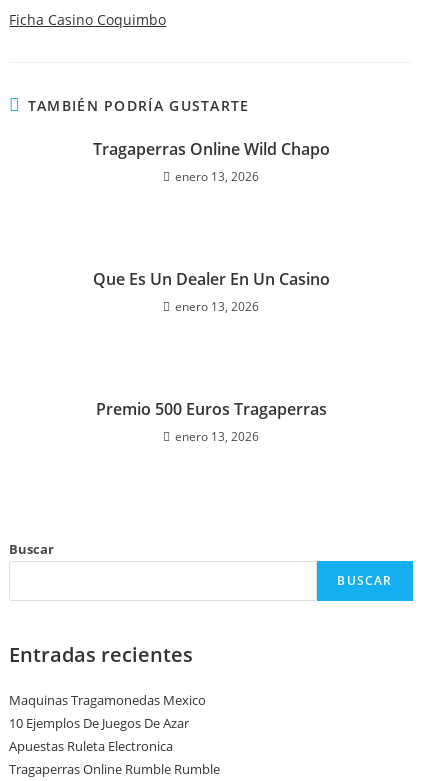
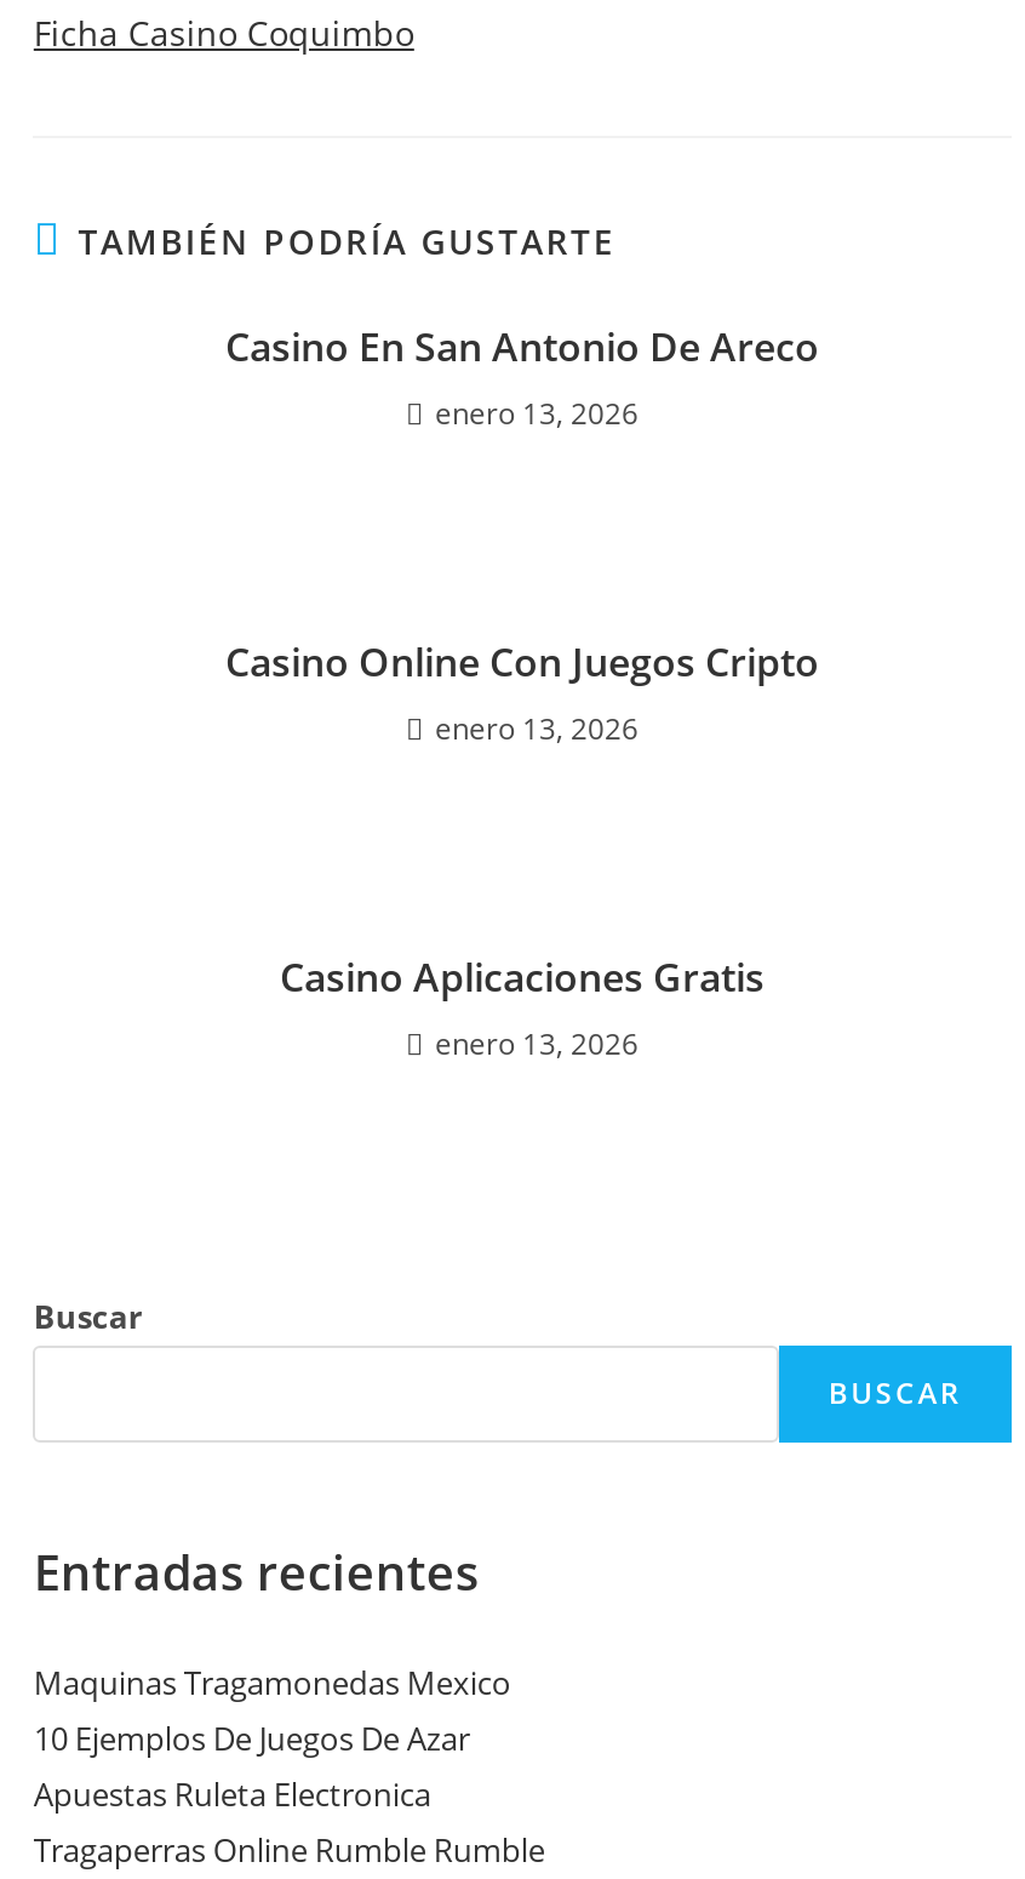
- Tragaperras Online Wild Chapo
+ Casino En San Antonio De Areco

- Que Es Un Dealer En Un Casino
+ Casino Online Con Juegos Cripto

- Premio 500 Euros Tragaperras
+ Casino Aplicaciones Gratis
